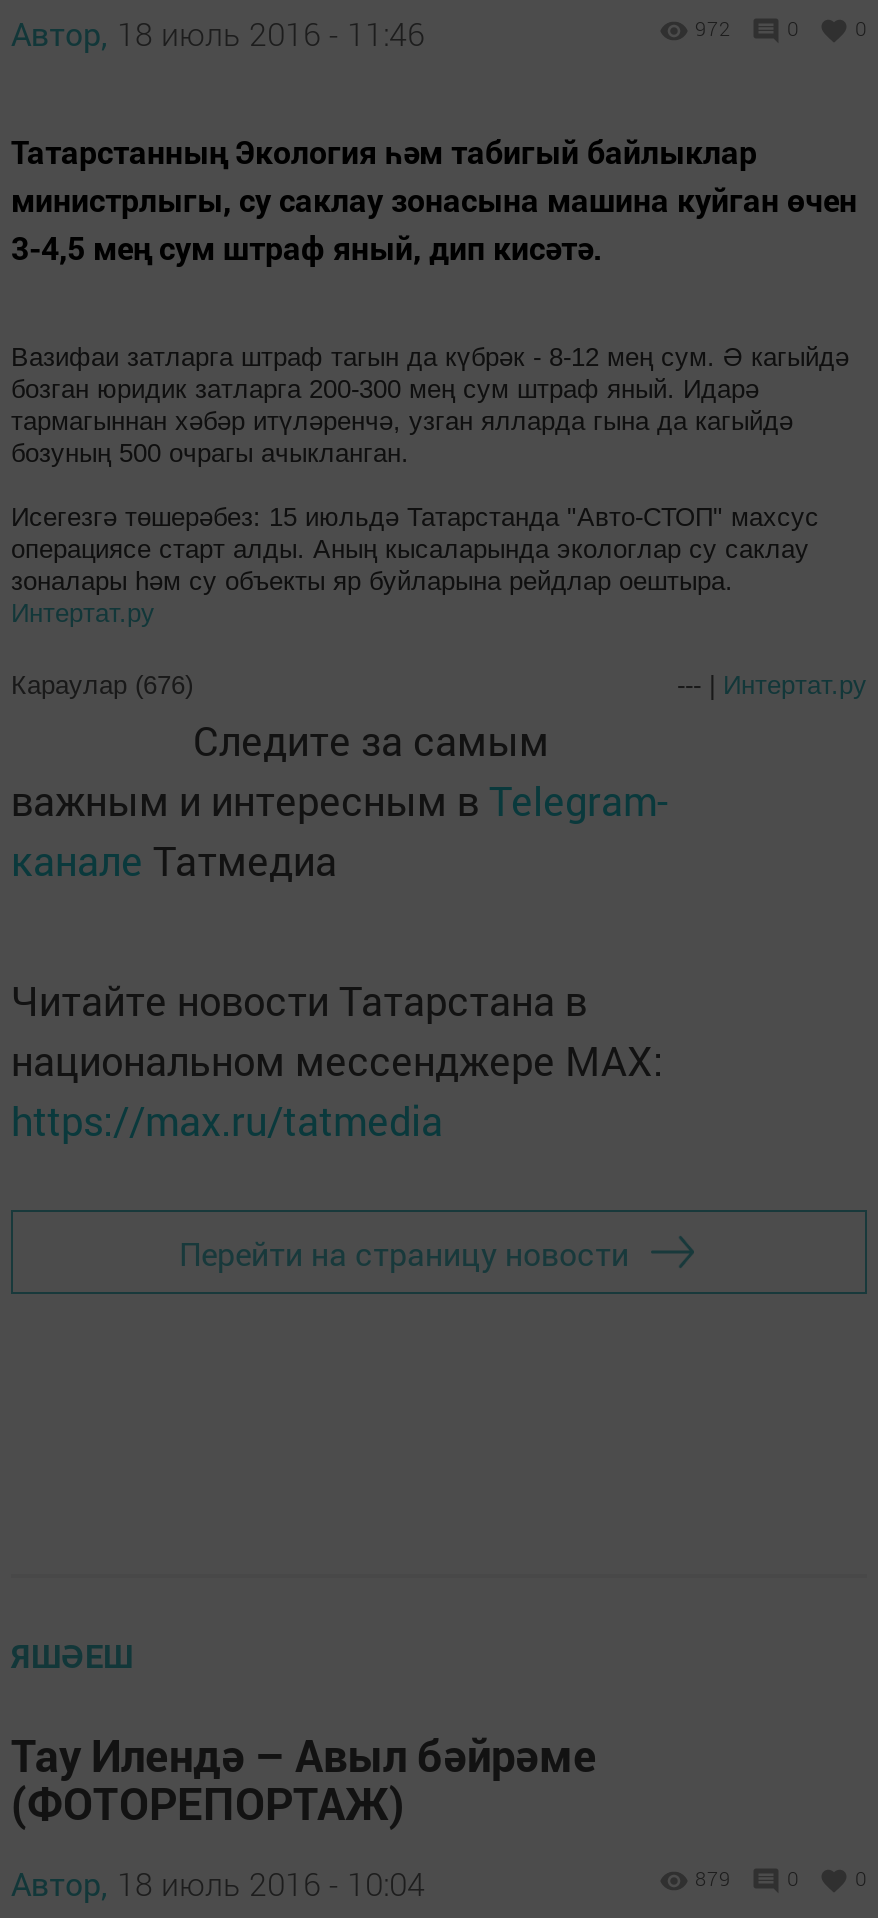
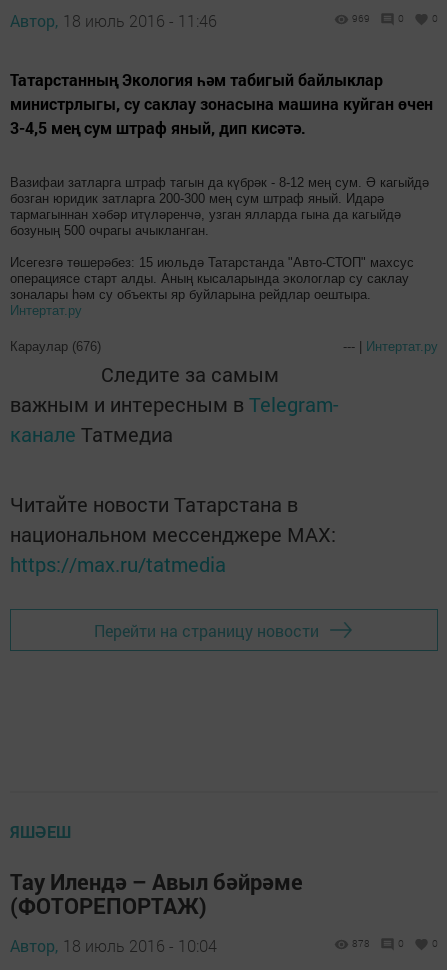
- 972
+ 969

- 879
+ 878
